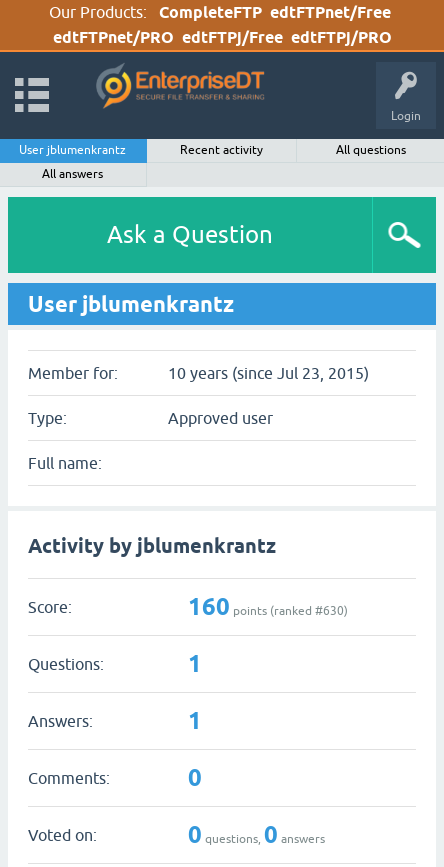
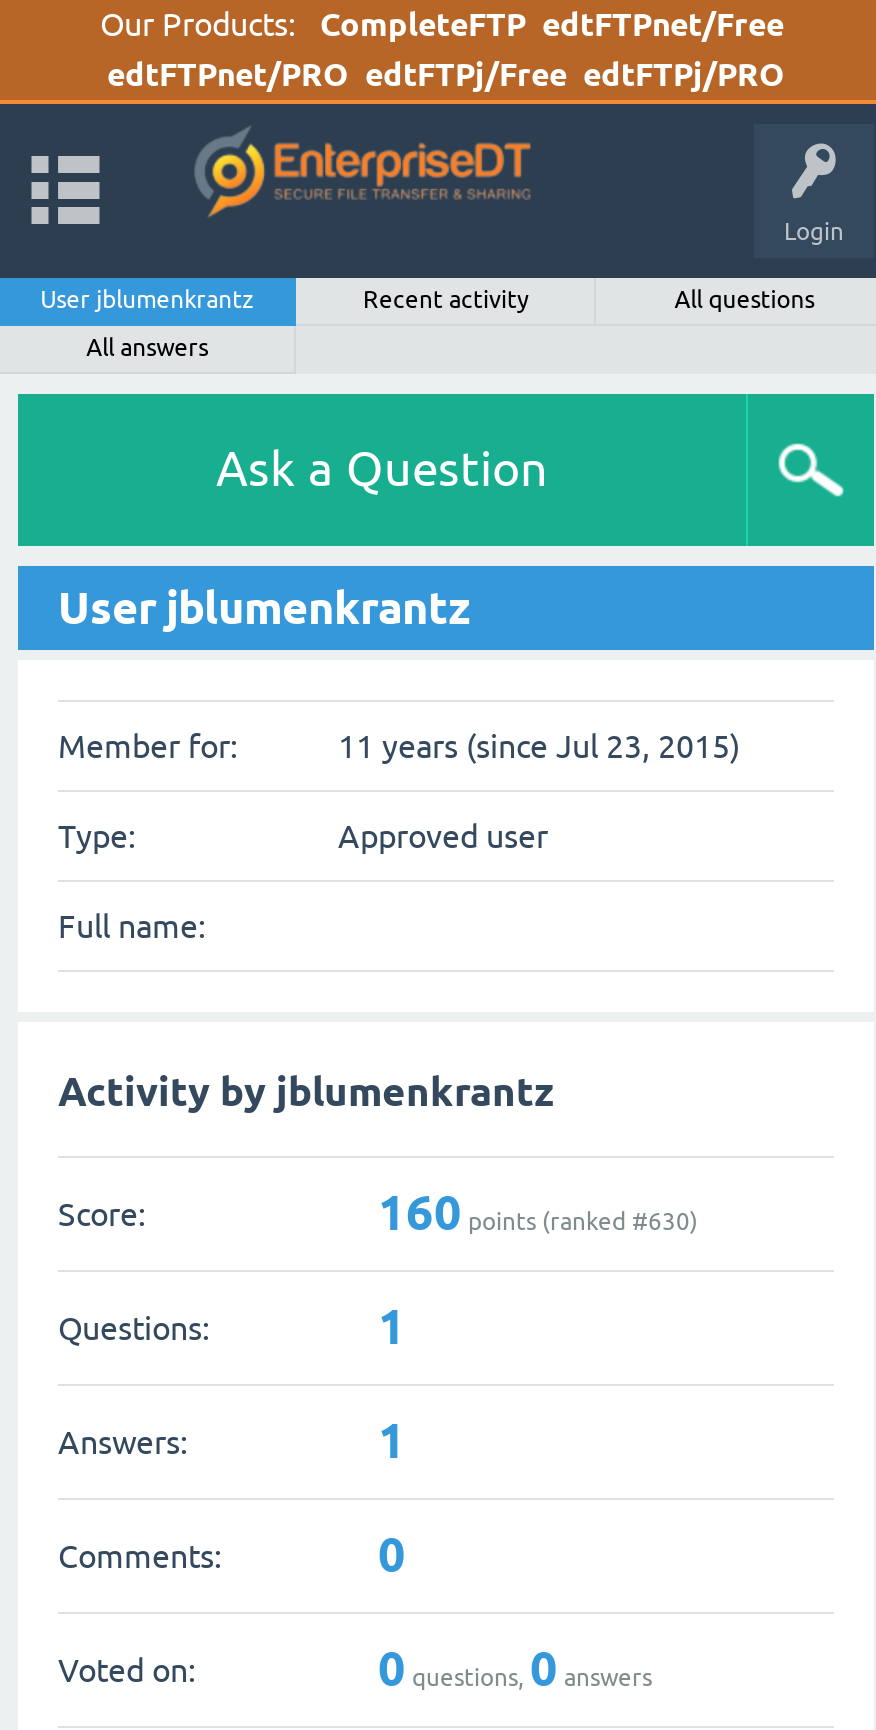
- 10 years (since Jul 23, 2015)
+ 11 years (since Jul 23, 2015)
